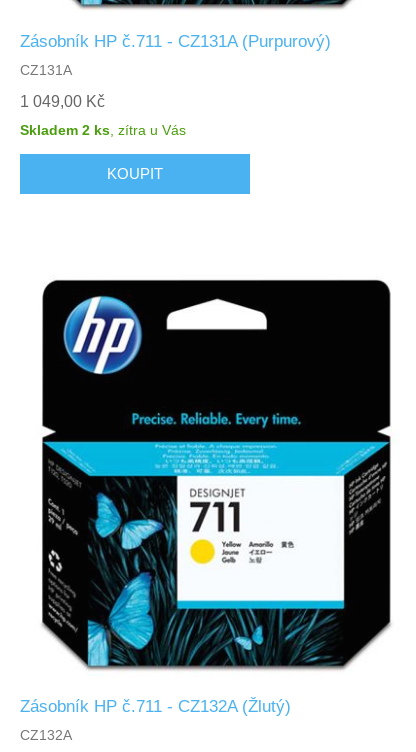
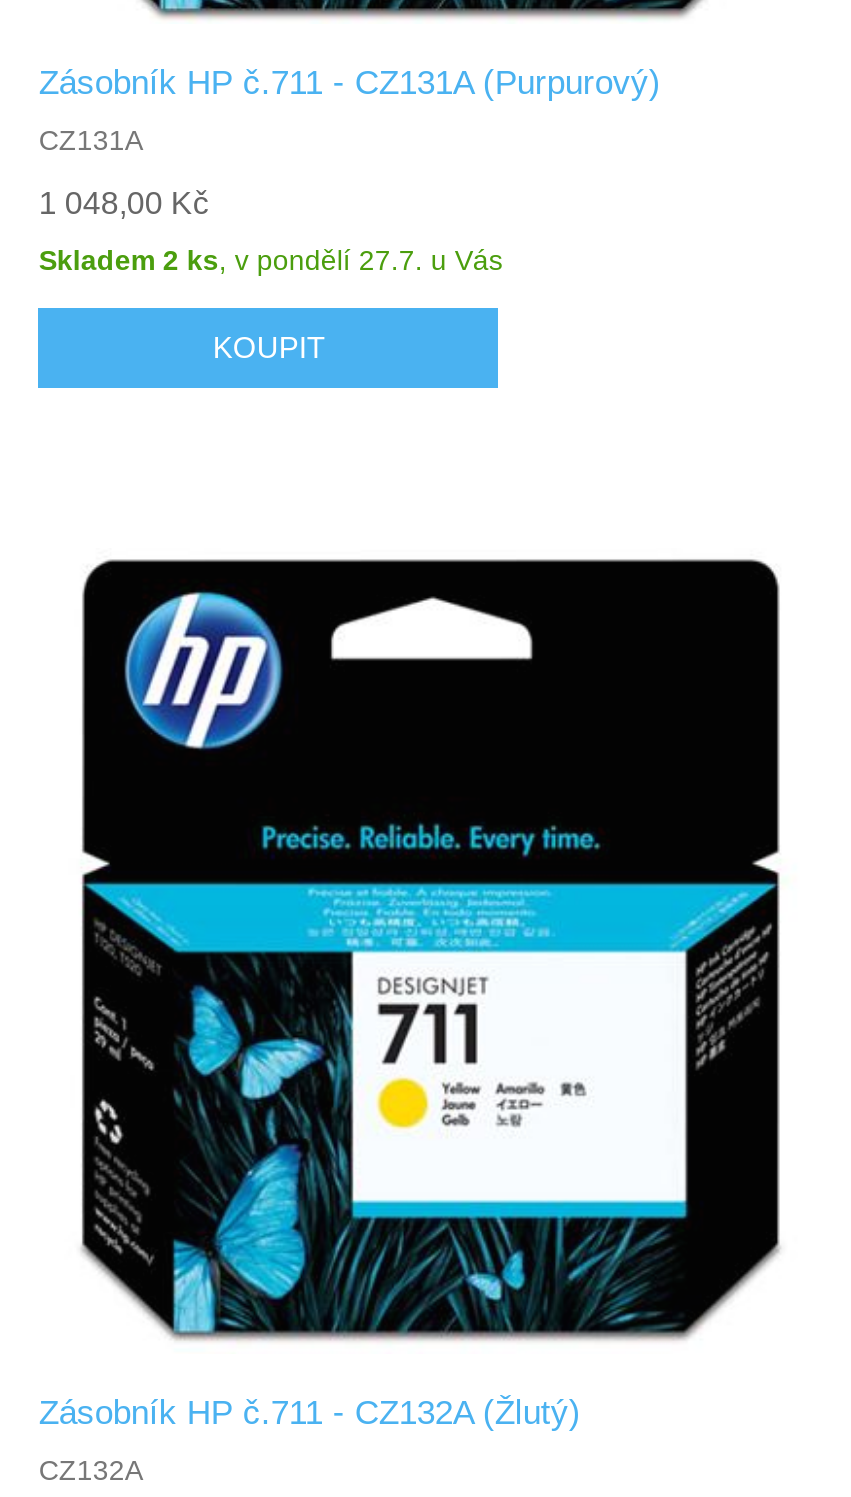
- 1 049,00 Kč
+ 1 048,00 Kč

- Skladem 2 ks, zítra u Vás
+ Skladem 2 ks, v pondělí 27.7. u Vás
